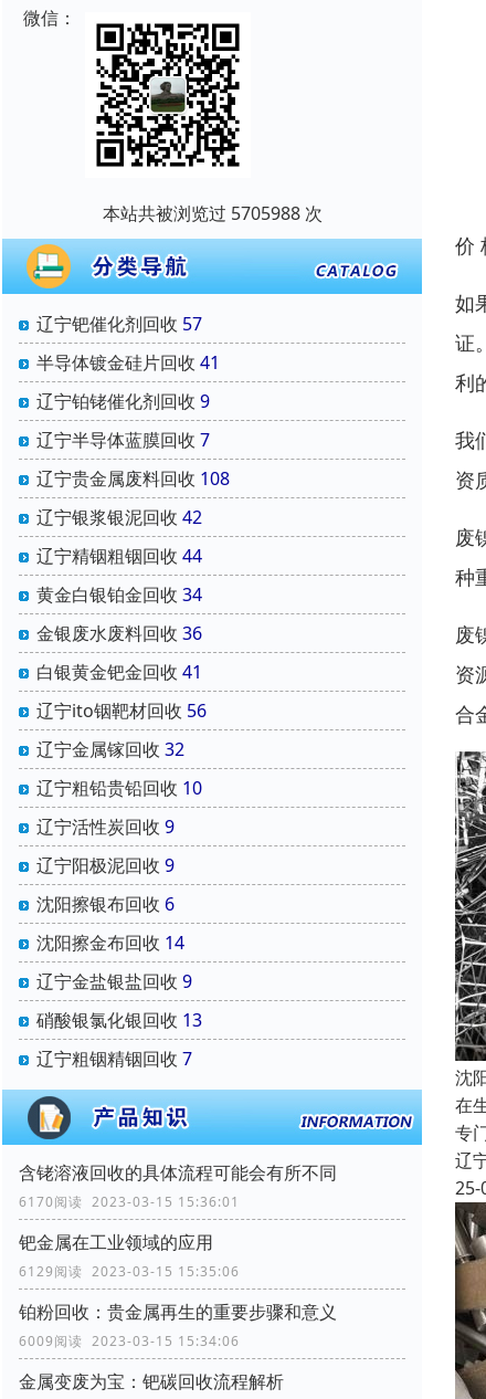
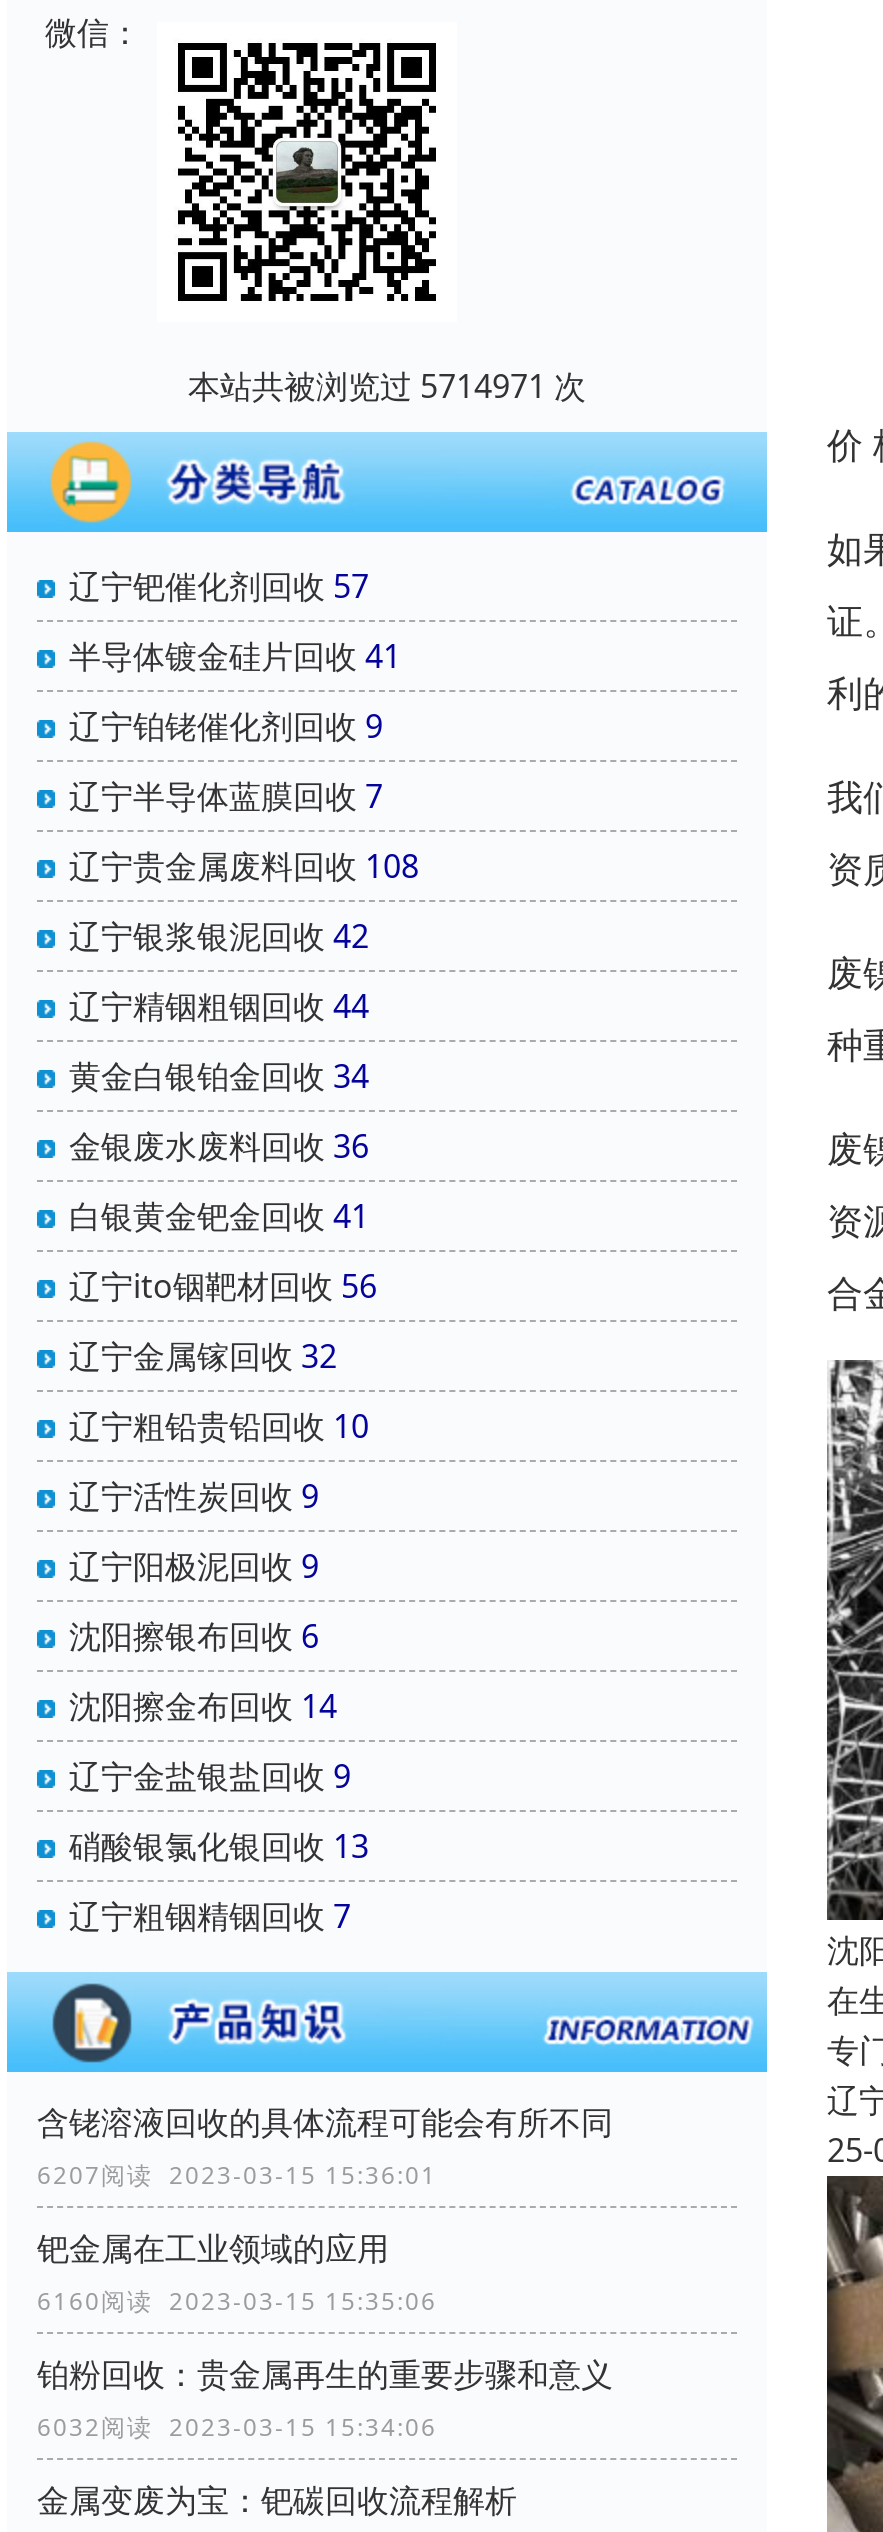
- 本站共被浏览过 5705988 次
+ 本站共被浏览过 5714971 次

- 6170阅读 2023-03-15 15:36:01
+ 6207阅读 2023-03-15 15:36:01

- 6129阅读 2023-03-15 15:35:06
+ 6160阅读 2023-03-15 15:35:06

- 6009阅读 2023-03-15 15:34:06
+ 6032阅读 2023-03-15 15:34:06
